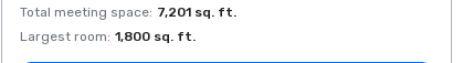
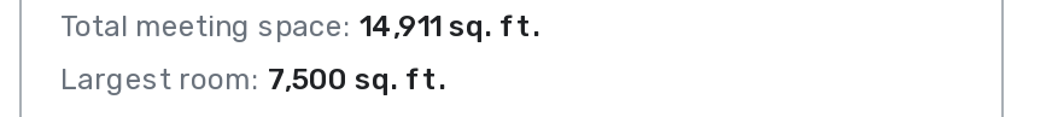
- Total meeting space: 7,201 sq. ft.
+ Total meeting space: 14,911 sq. ft.

- Largest room: 1,800 sq. ft.
+ Largest room: 7,500 sq. ft.
